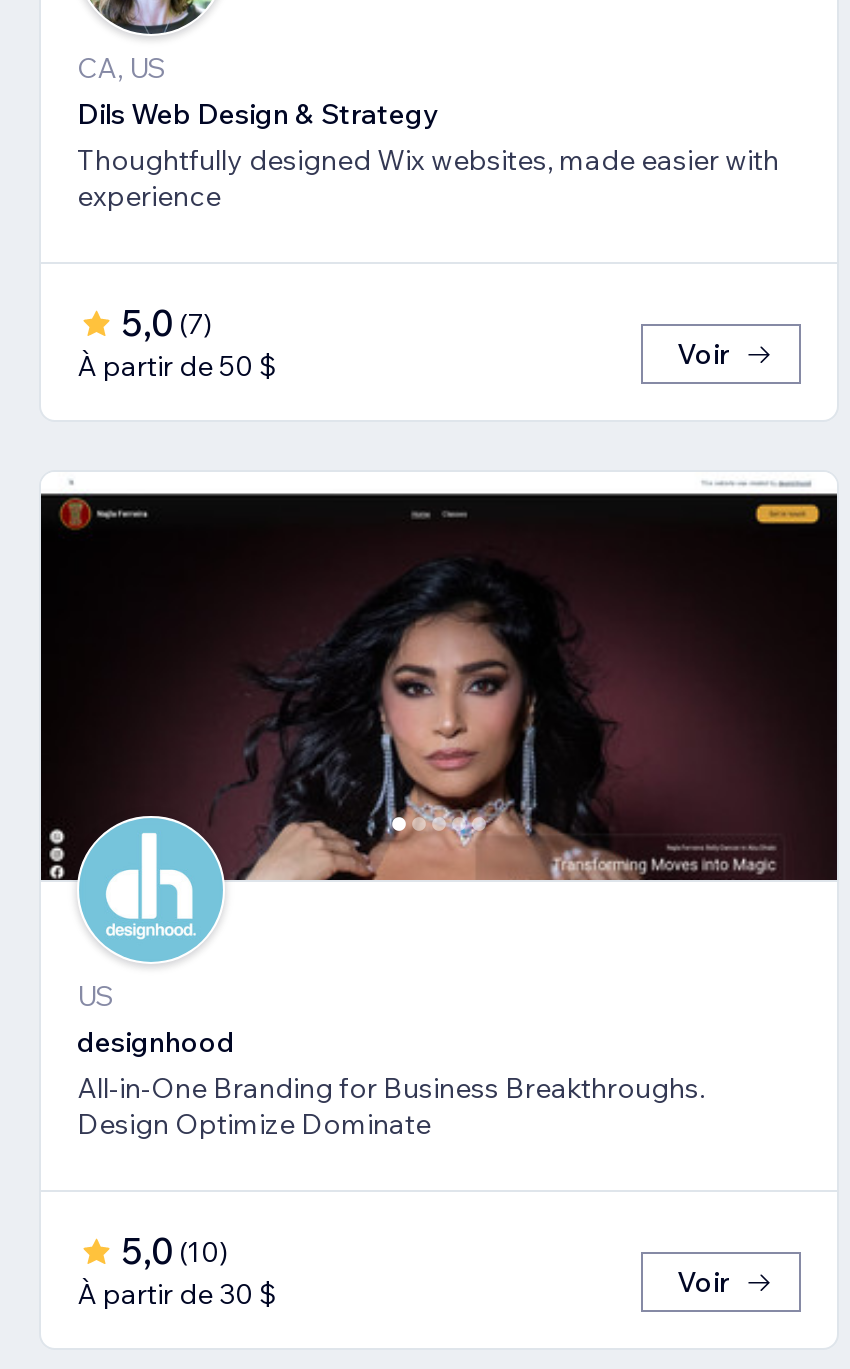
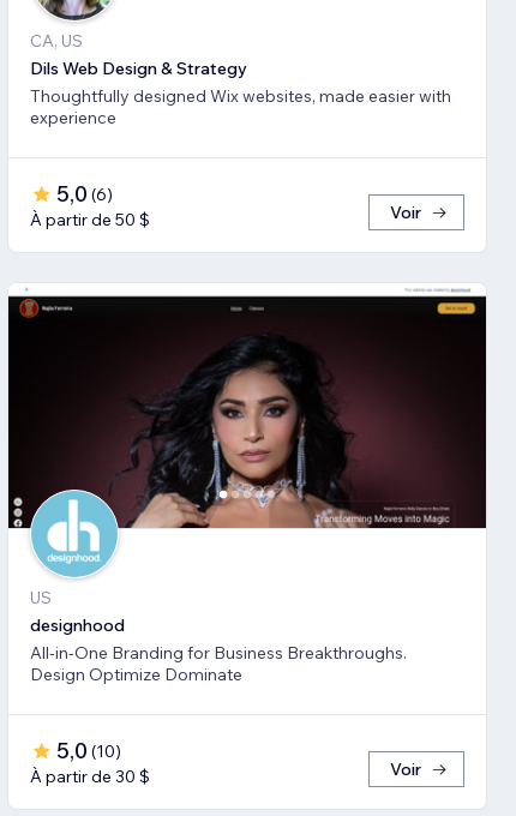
- 5,0 (7)
+ 5,0 (6)
